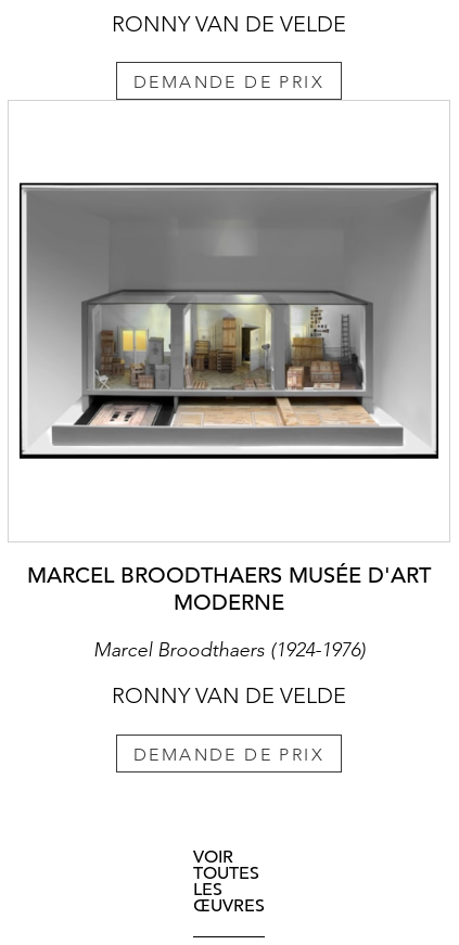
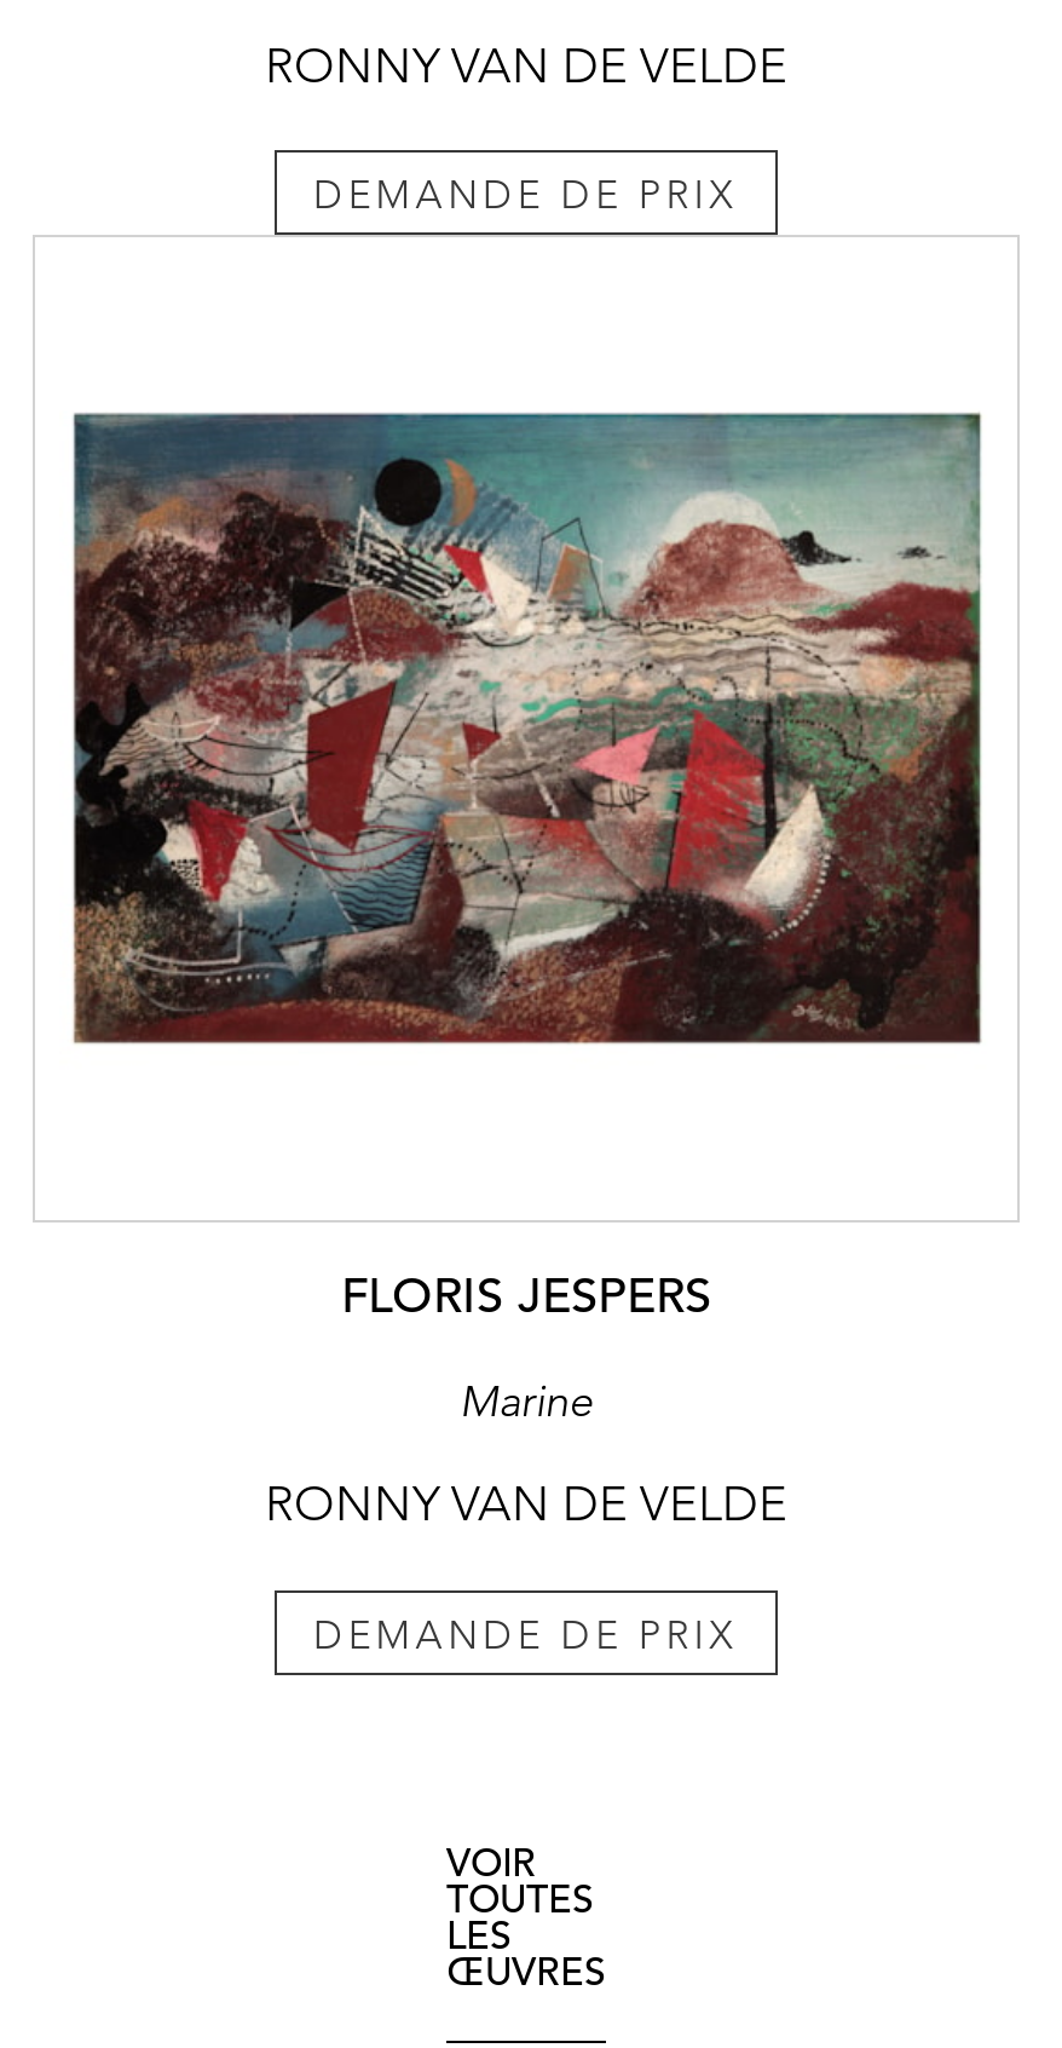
- [image]
+ [image]

- MARCEL BROODTHAERS MUSÉE D'ART
- MODERNE
+ FLORIS JESPERS

- Marcel Broodthaers (1924-1976)
+ Marine
